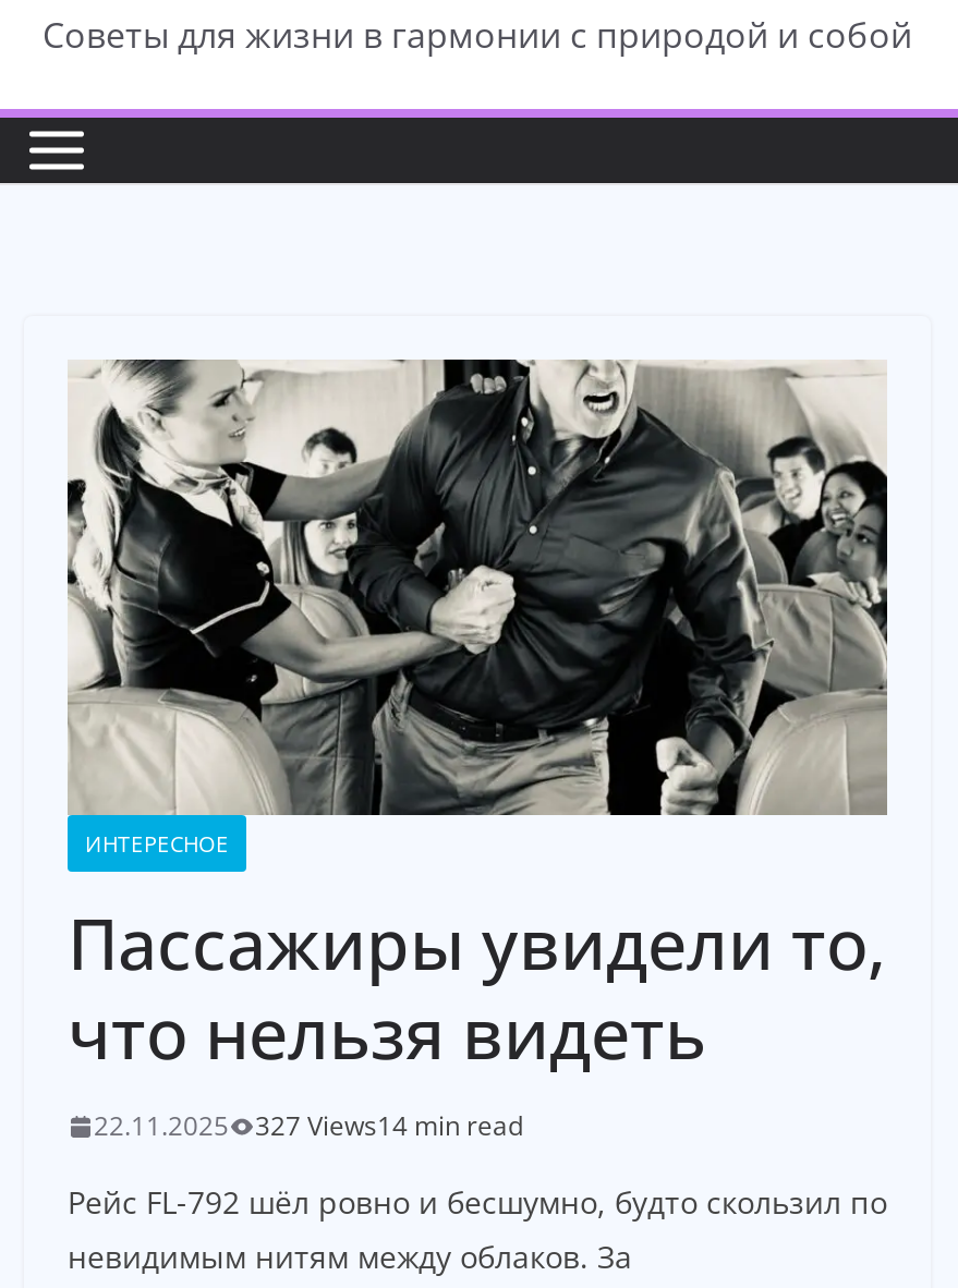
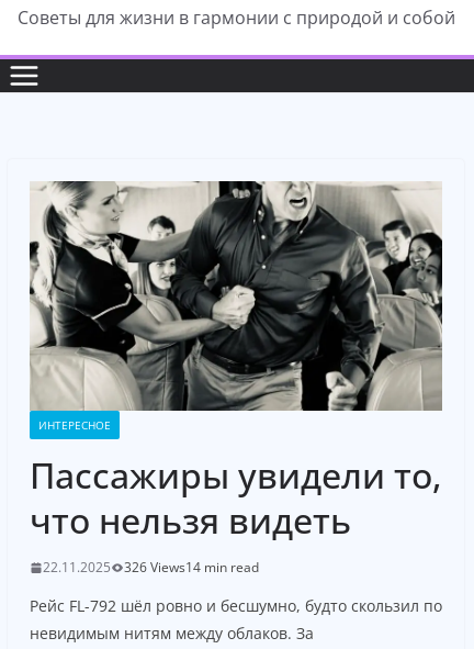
- 327 Views14 min read
+ 326 Views14 min read
